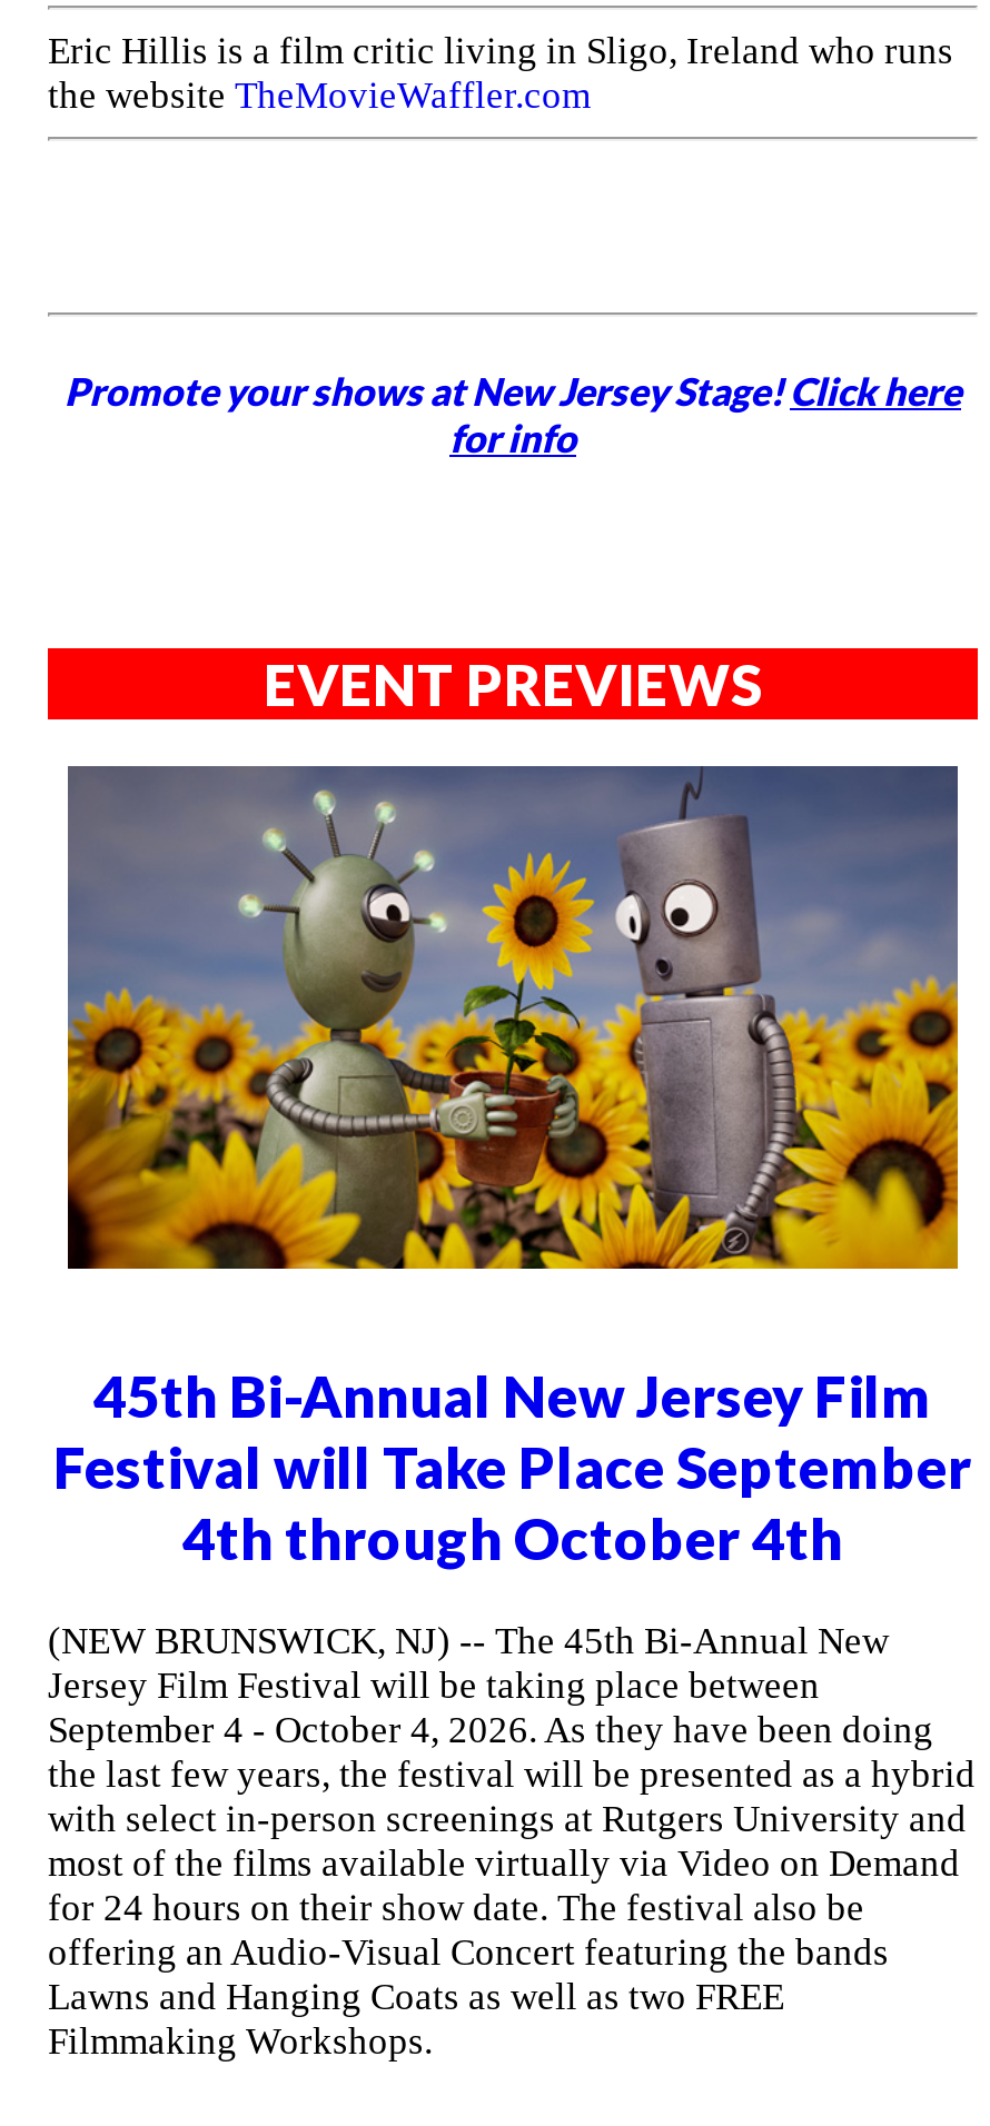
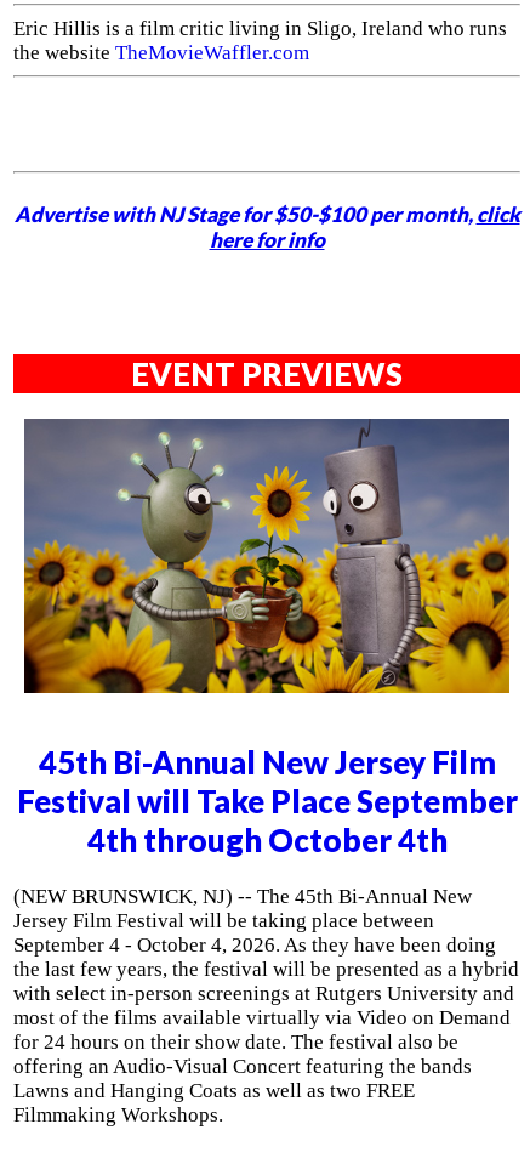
- Promote your shows at New Jersey Stage!Click here
- for info
+ Advertise with NJ Stage for $50-$100 per month,click
+ here for info
